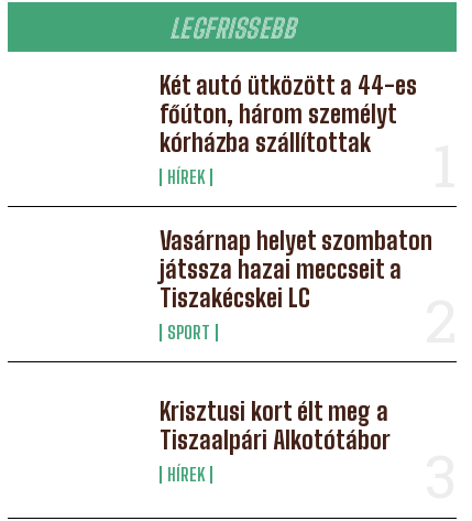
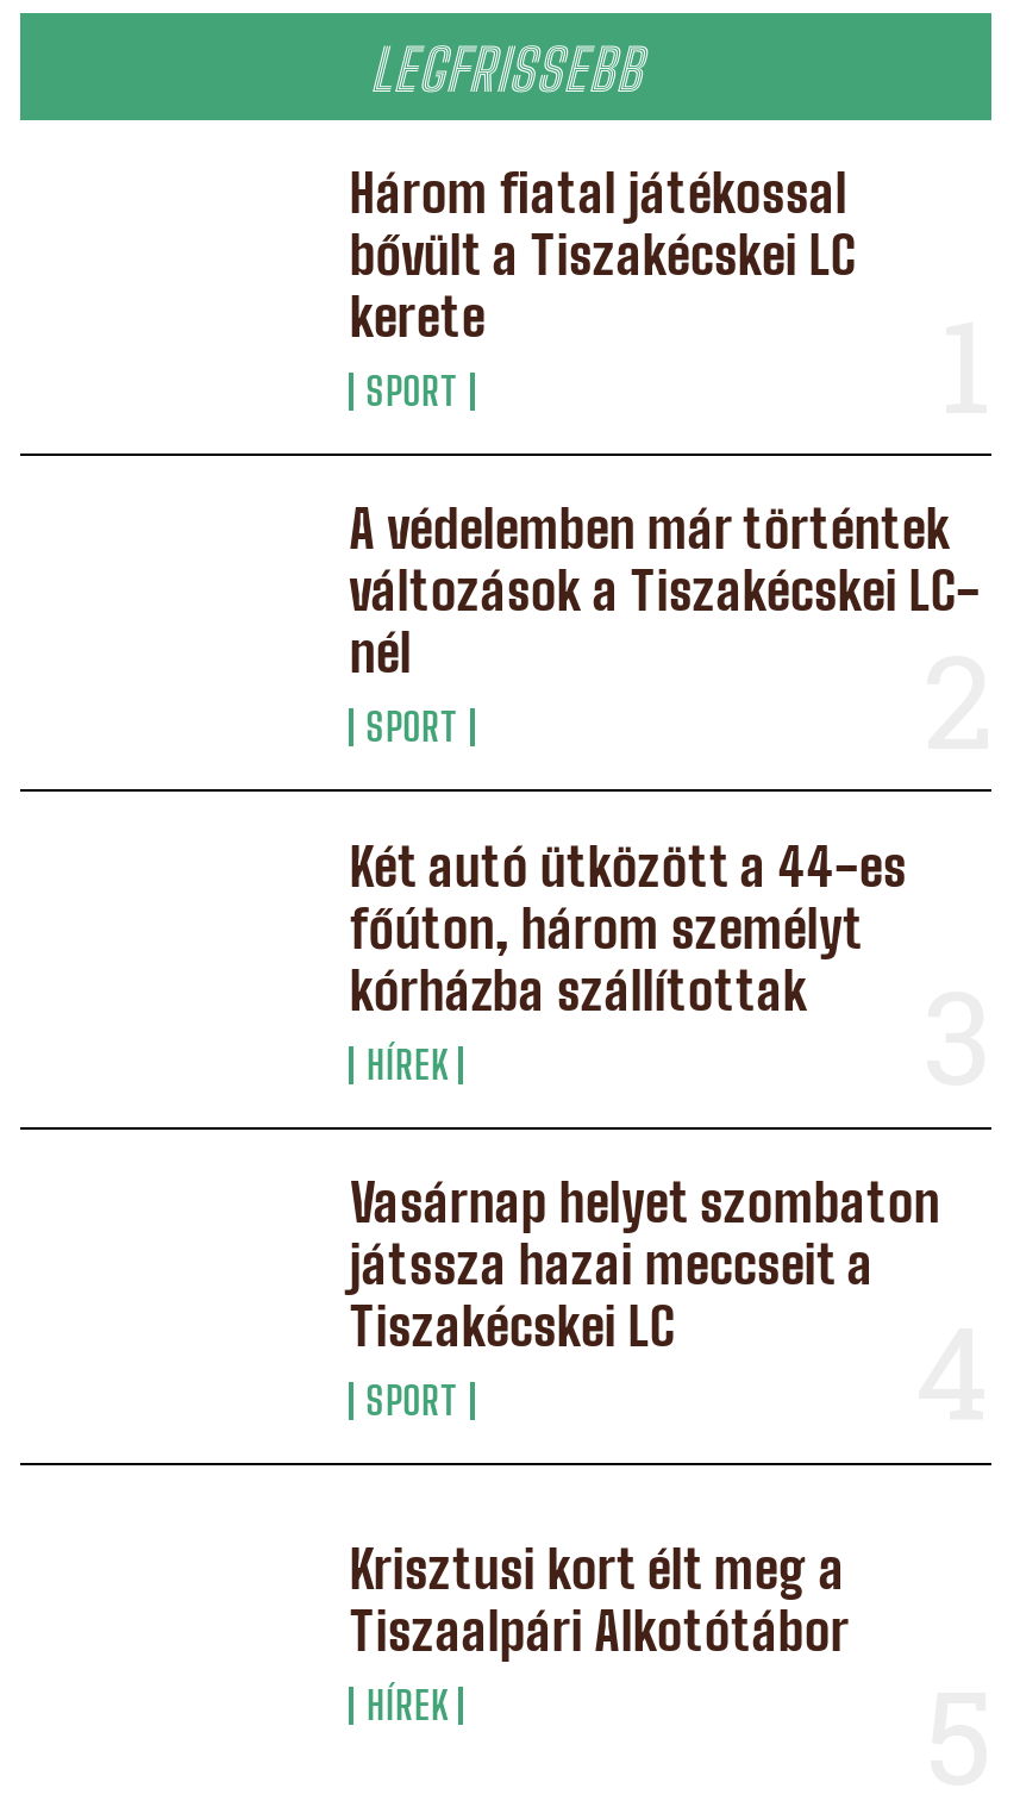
+ Három fiatal játékossal
+ bővült a Tiszakécskei LC
+ kerete
+ SPORT
+ A védelemben már történtek
+ változások a Tiszakécskei LC-
+ nél
+ SPORT
